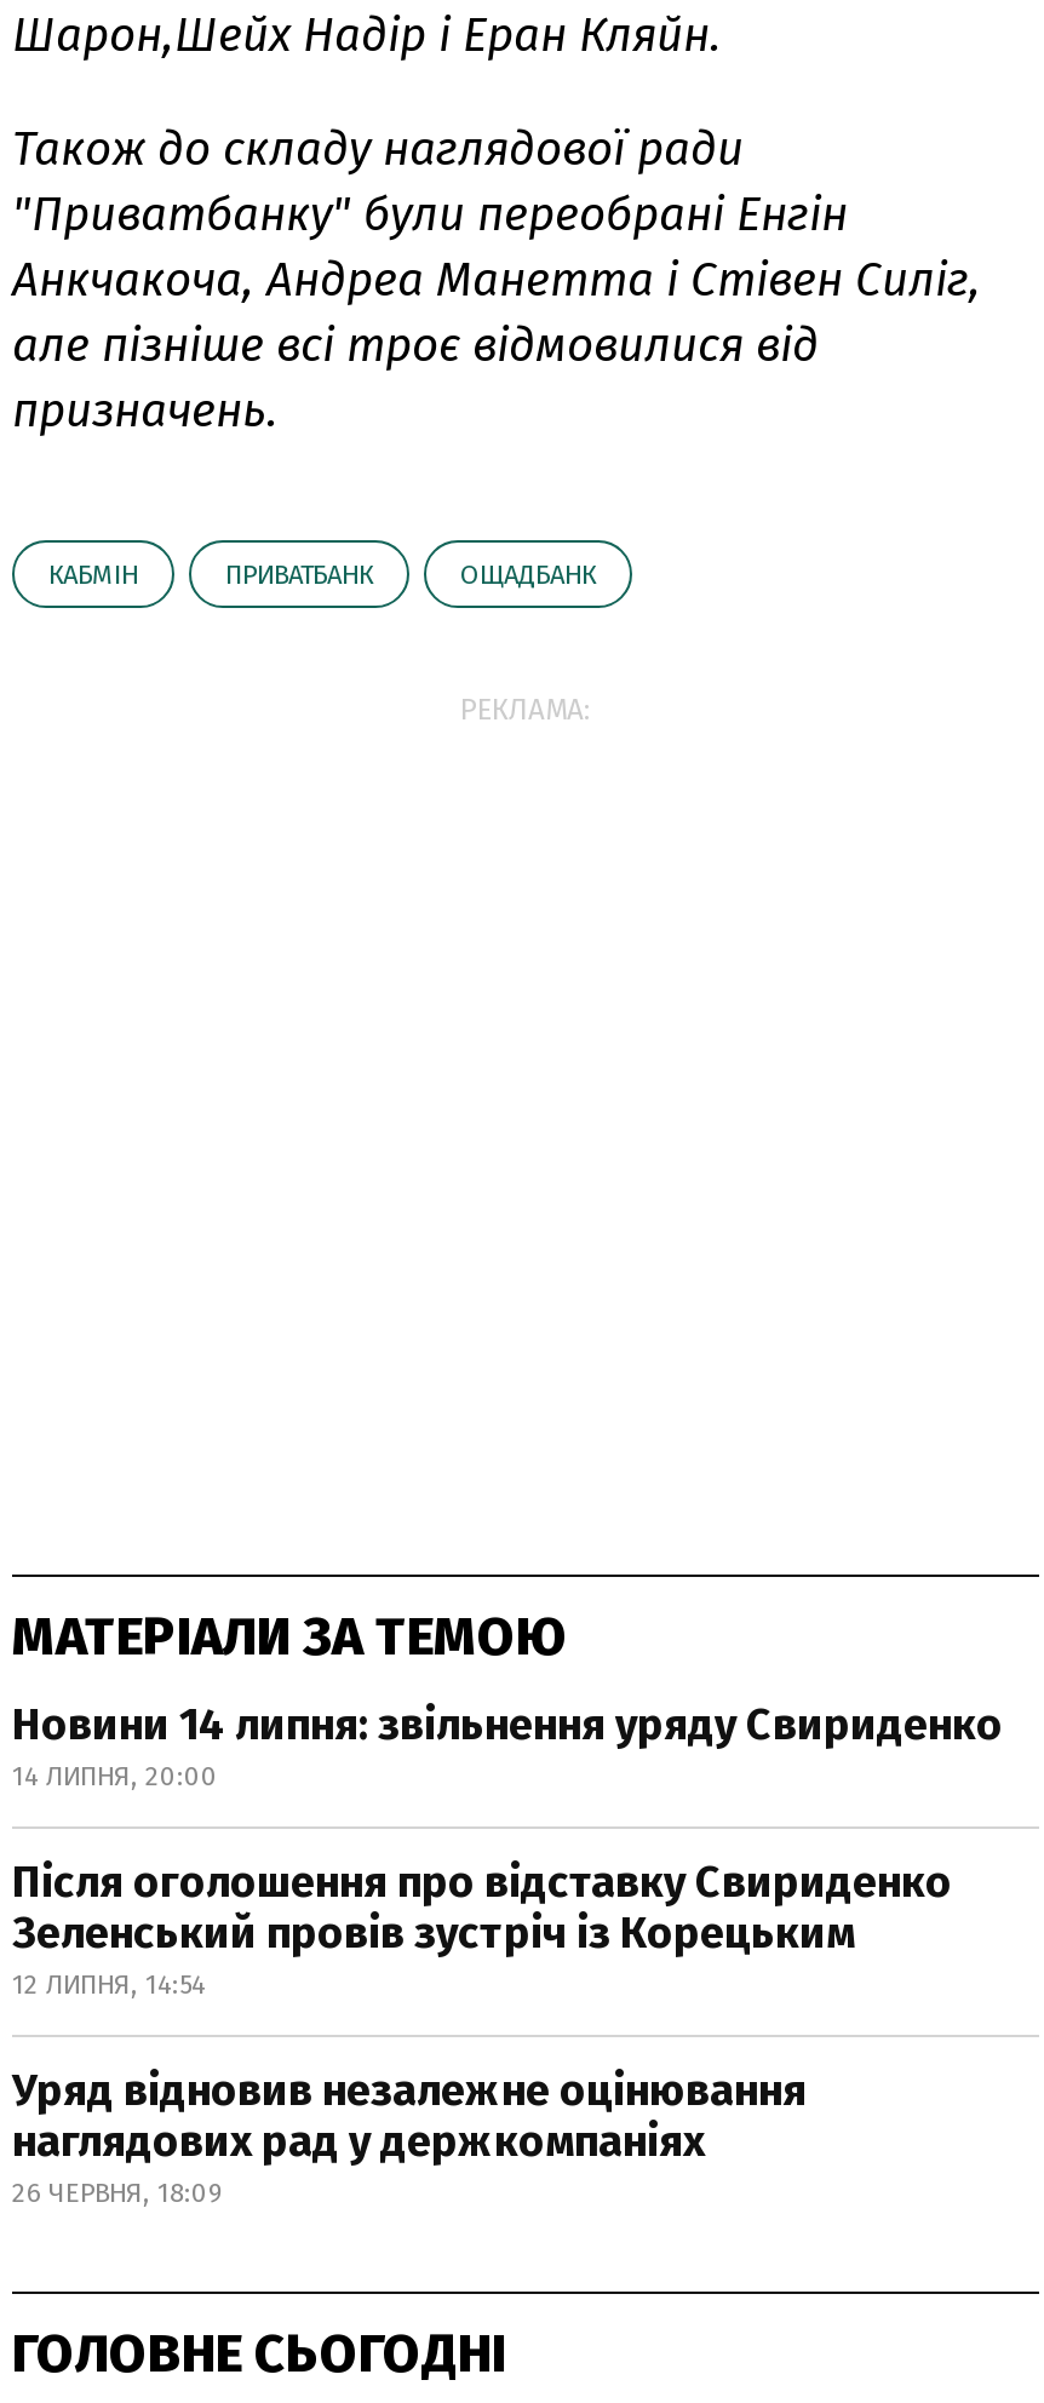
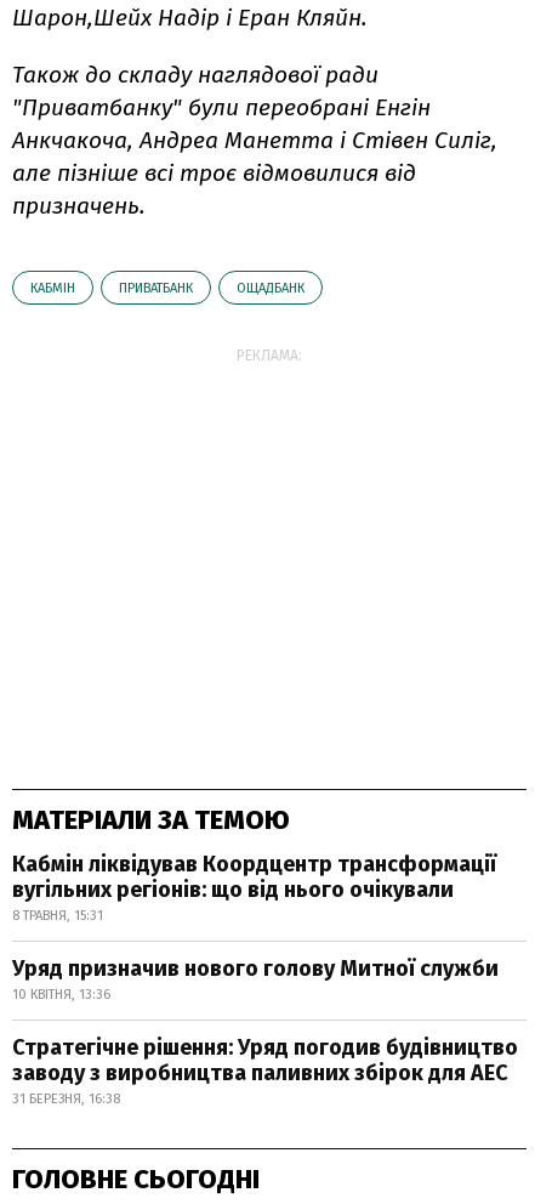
- Новини 14 липня: звільнення уряду Свириденко
- 14 ЛИПНЯ, 20:00
+ Кабмін ліквідував Коордцентр трансформації
+ вугільних регіонів: що від нього очікували
+ 8 ТРАВНЯ, 15:31

- Після оголошення про відставку Свириденко
- Зеленський провів зустріч із Корецьким
- 12 ЛИПНЯ, 14:54
+ Уряд призначив нового голову Митної служби
+ 10 КВІТНЯ, 13:36

- Уряд відновив незалежне оцінювання
- наглядових рад у держкомпаніях
- 26 ЧЕРВНЯ, 18:09
+ Стратегічне рішення: Уряд погодив будівництво
+ заводу з виробництва паливних збірок для АЕС
+ 31 БЕРЕЗНЯ, 16:38
